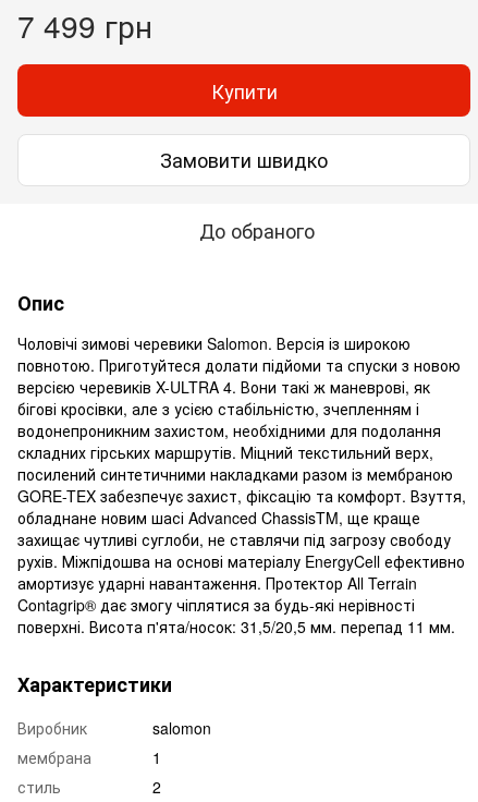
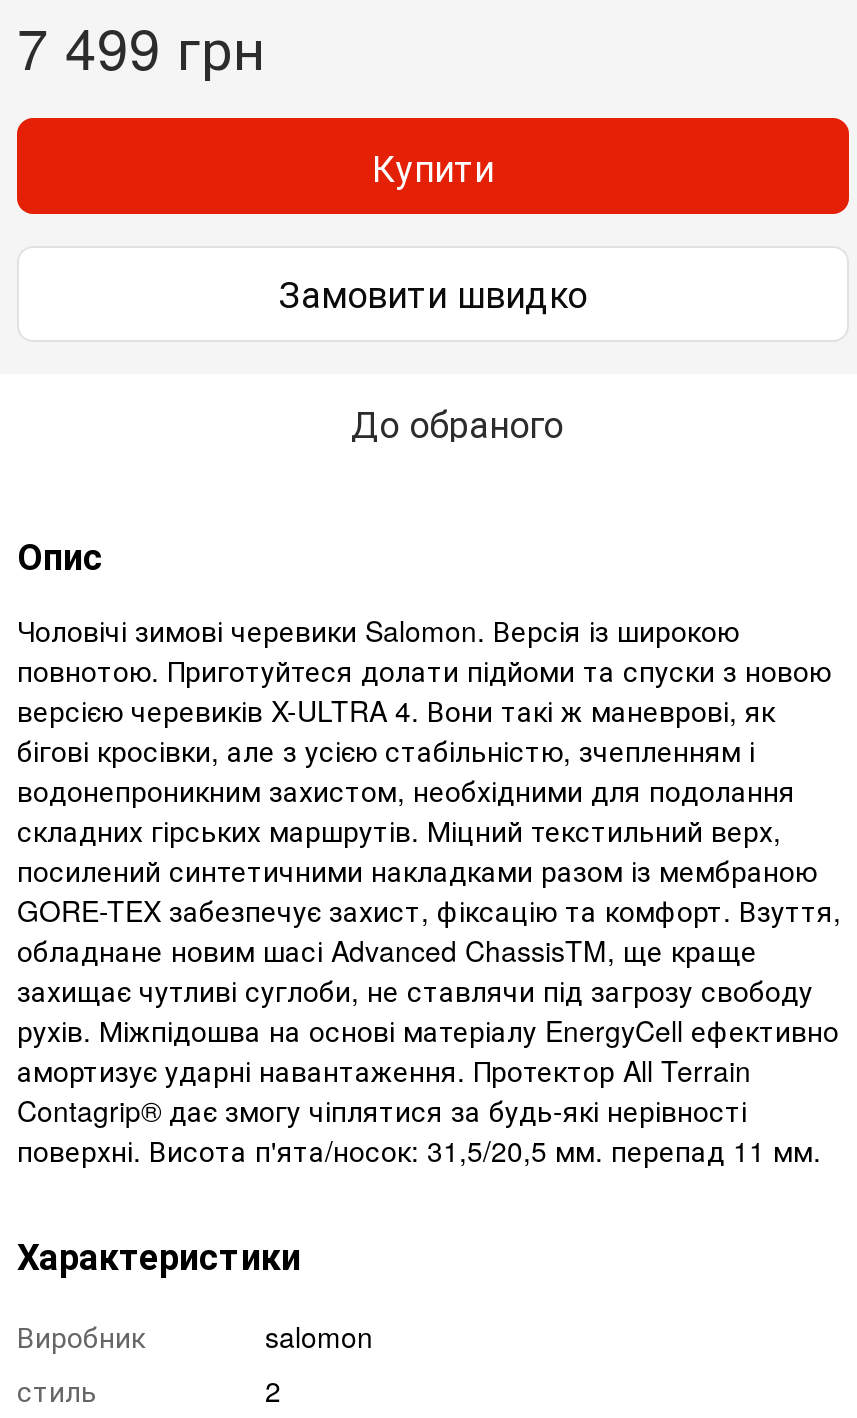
- мембрана
- 1
